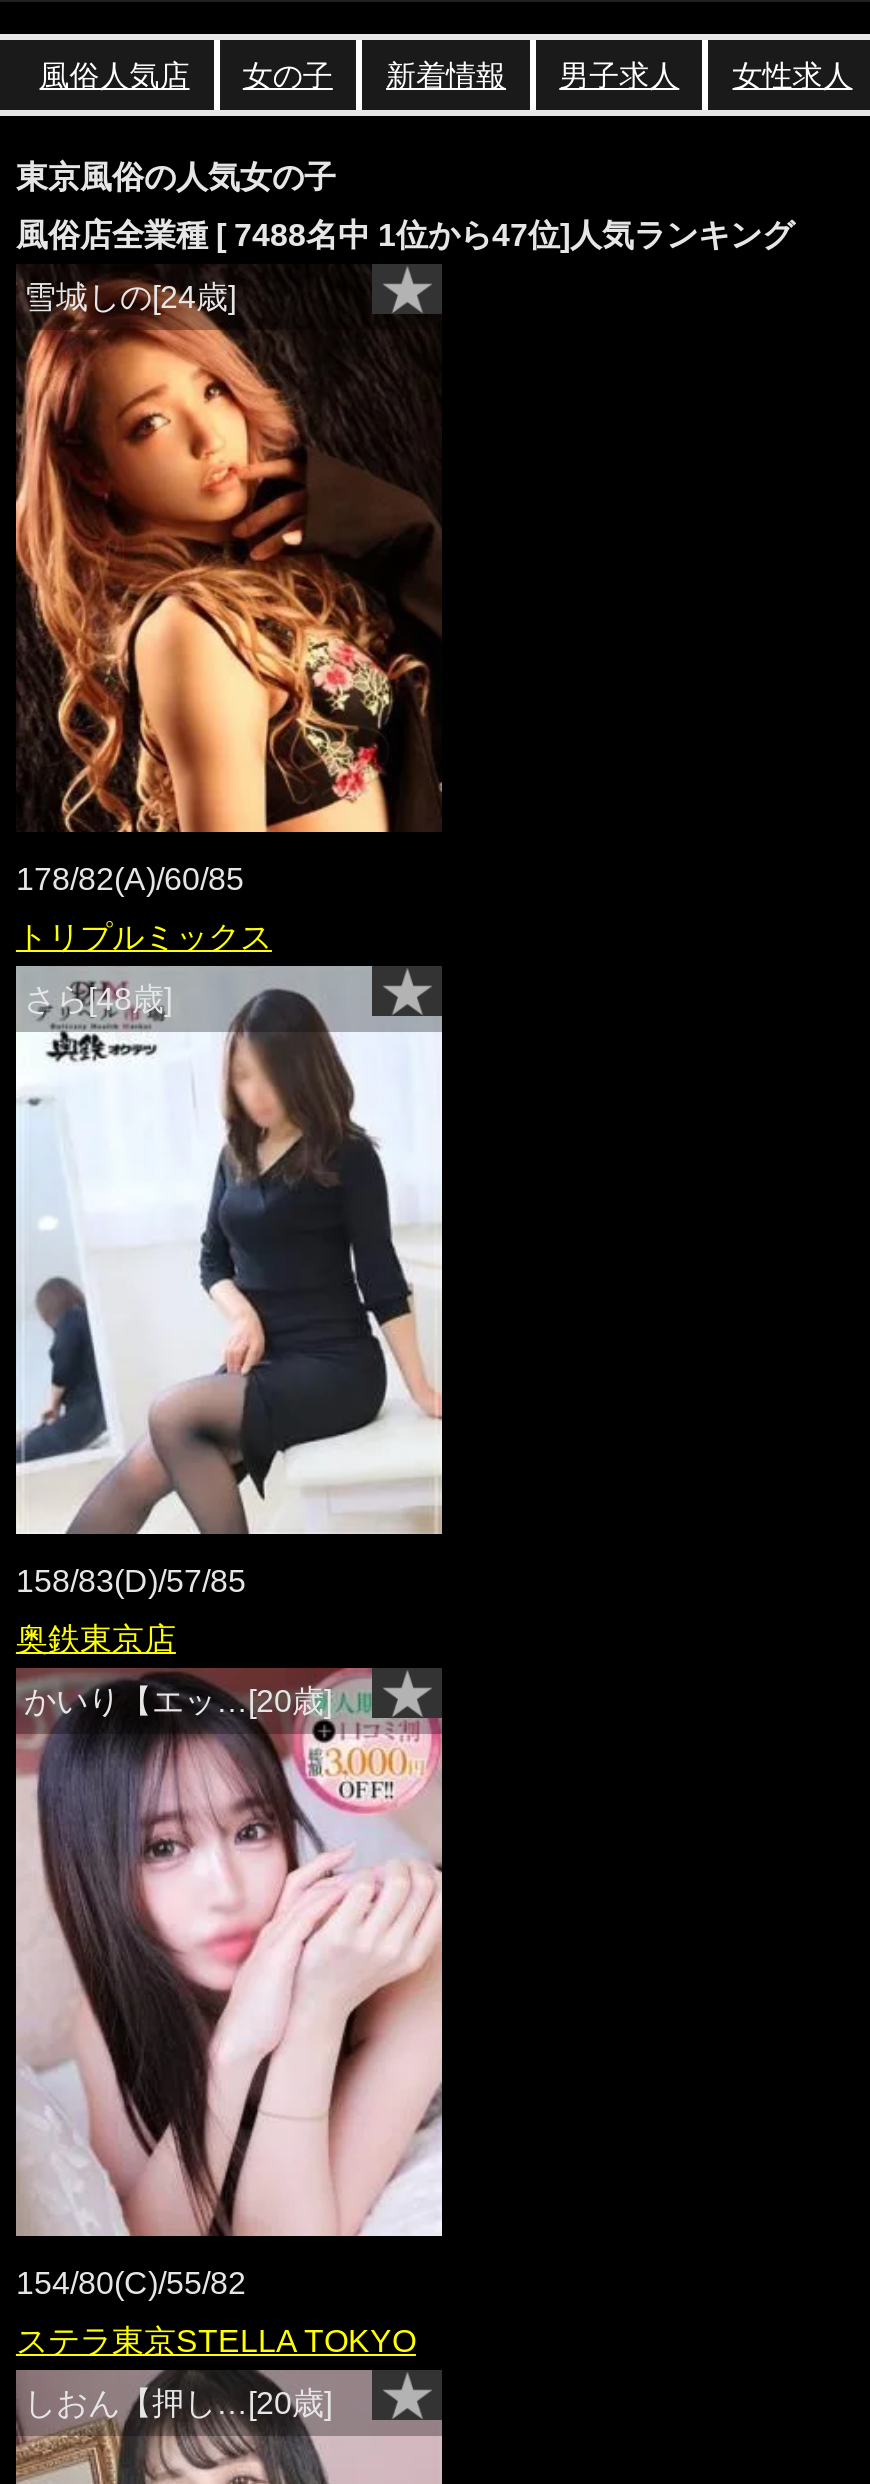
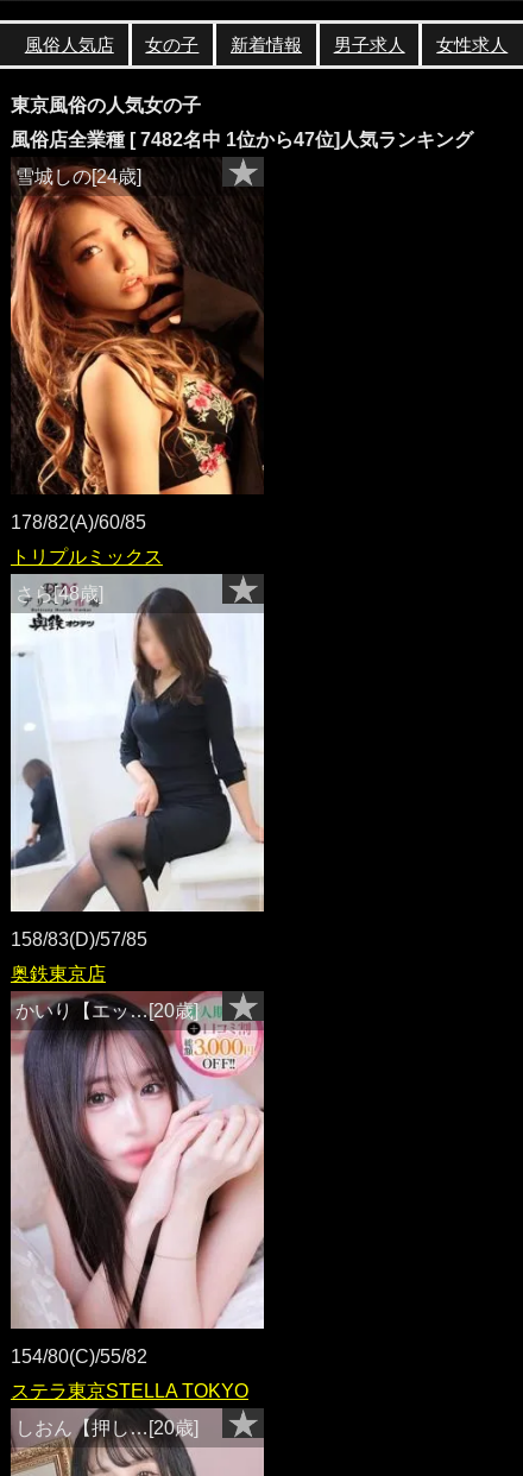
- 風俗店全業種 [ 7488名中 1位から47位]人気ランキング
+ 風俗店全業種 [ 7482名中 1位から47位]人気ランキング
